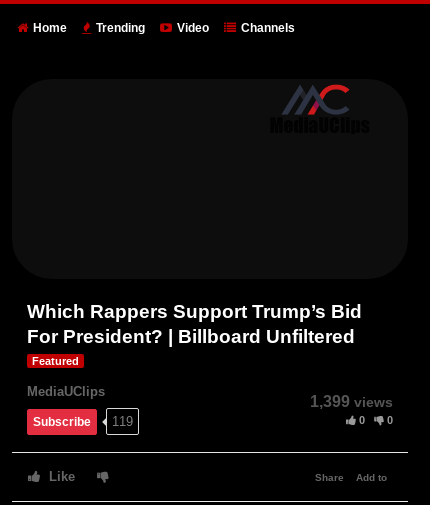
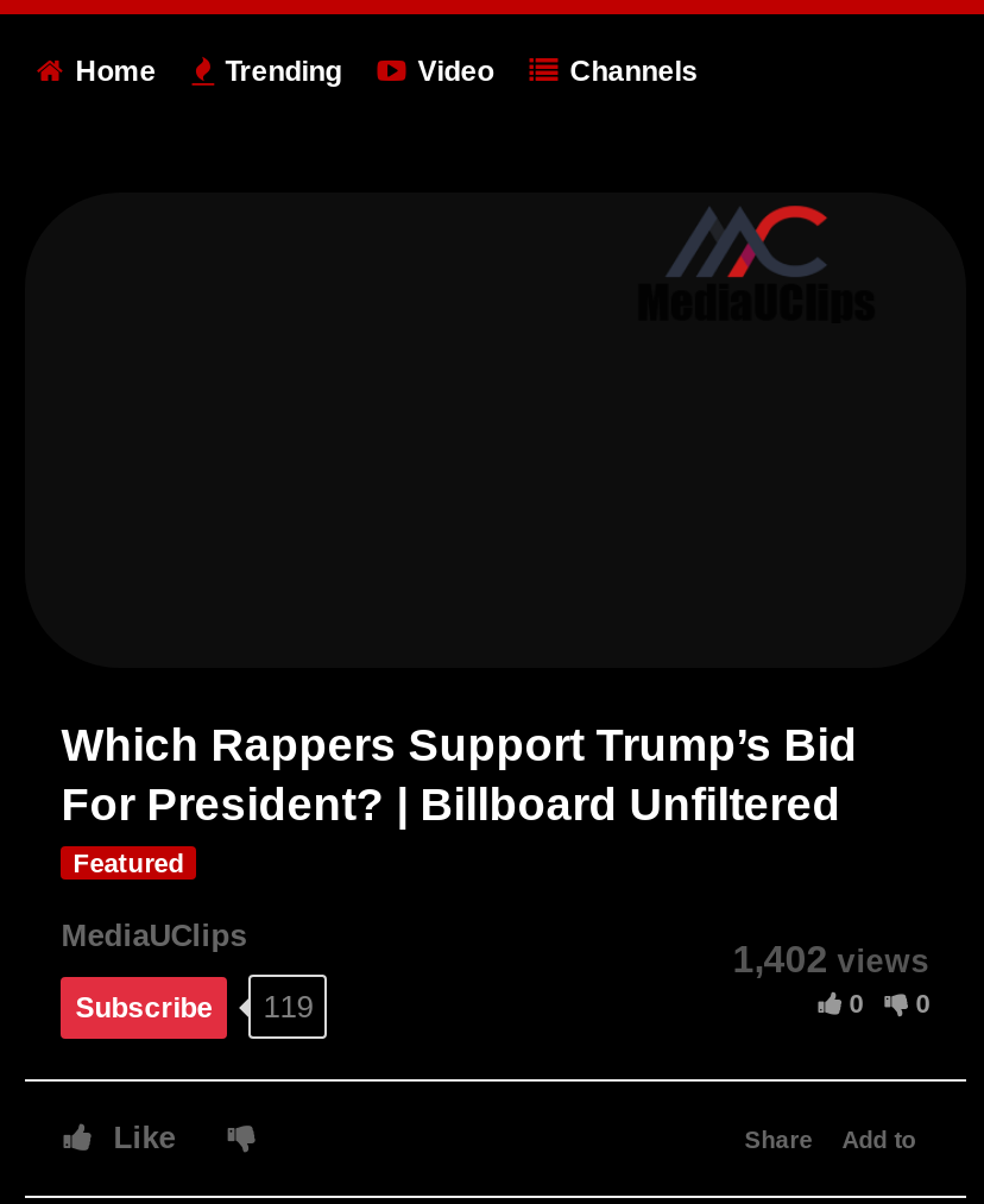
- 1,399 views
+ 1,402 views
